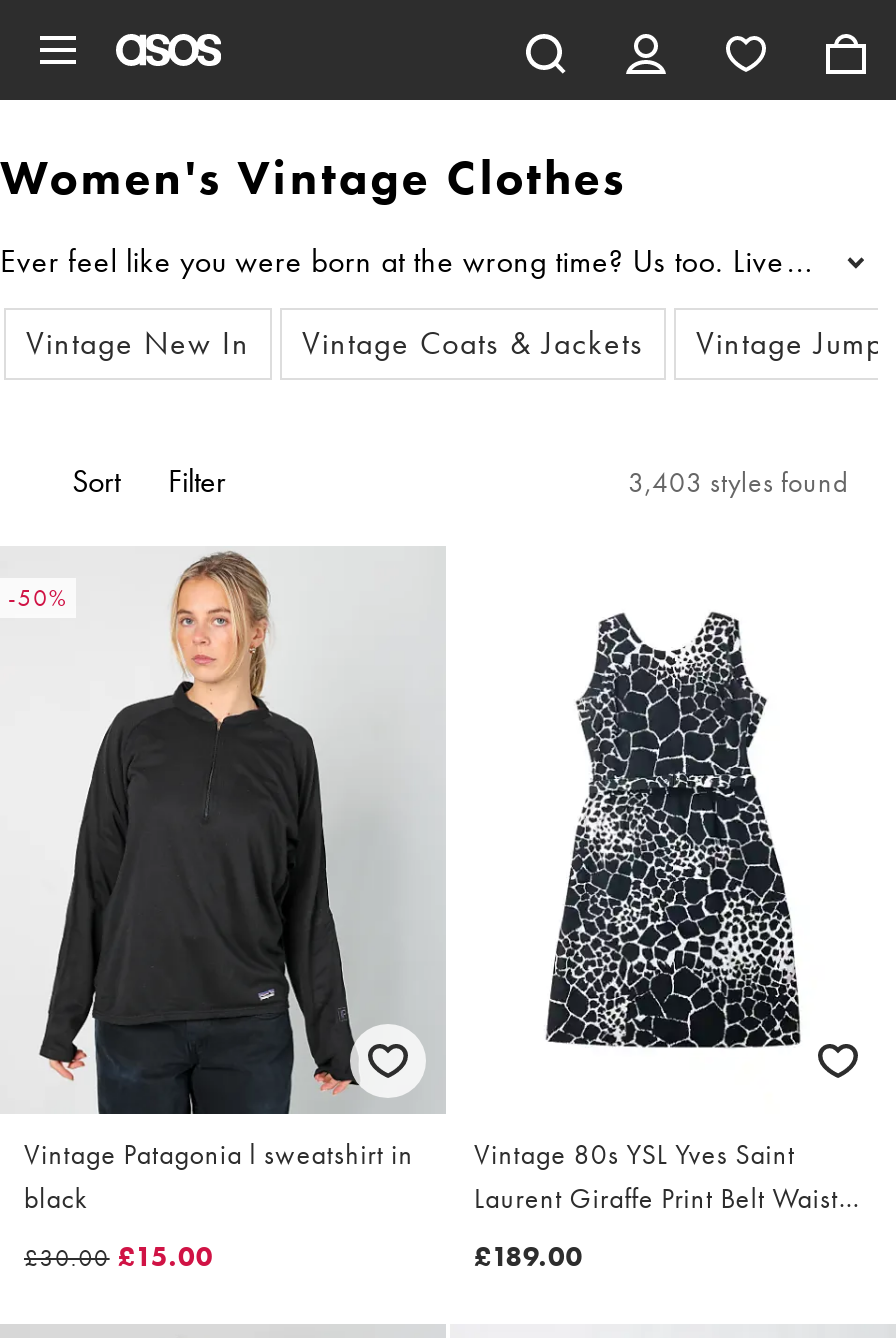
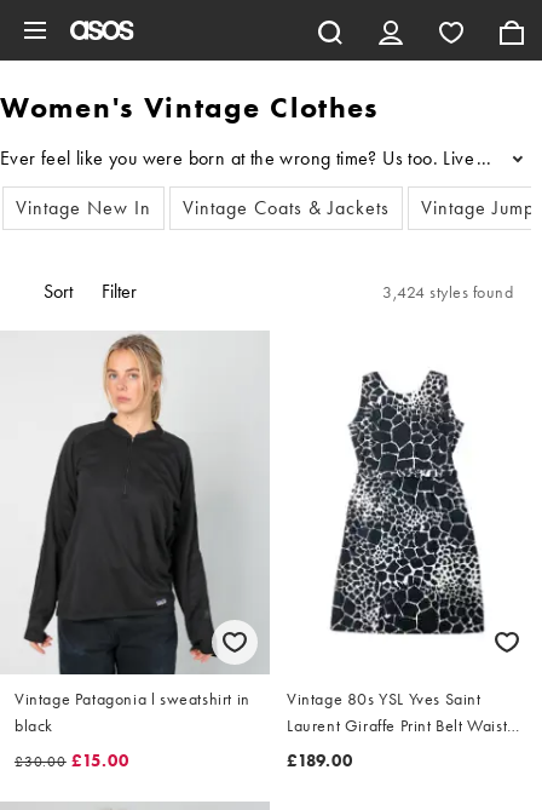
- 3,403 styles found
- -50%
+ 3,424 styles found
